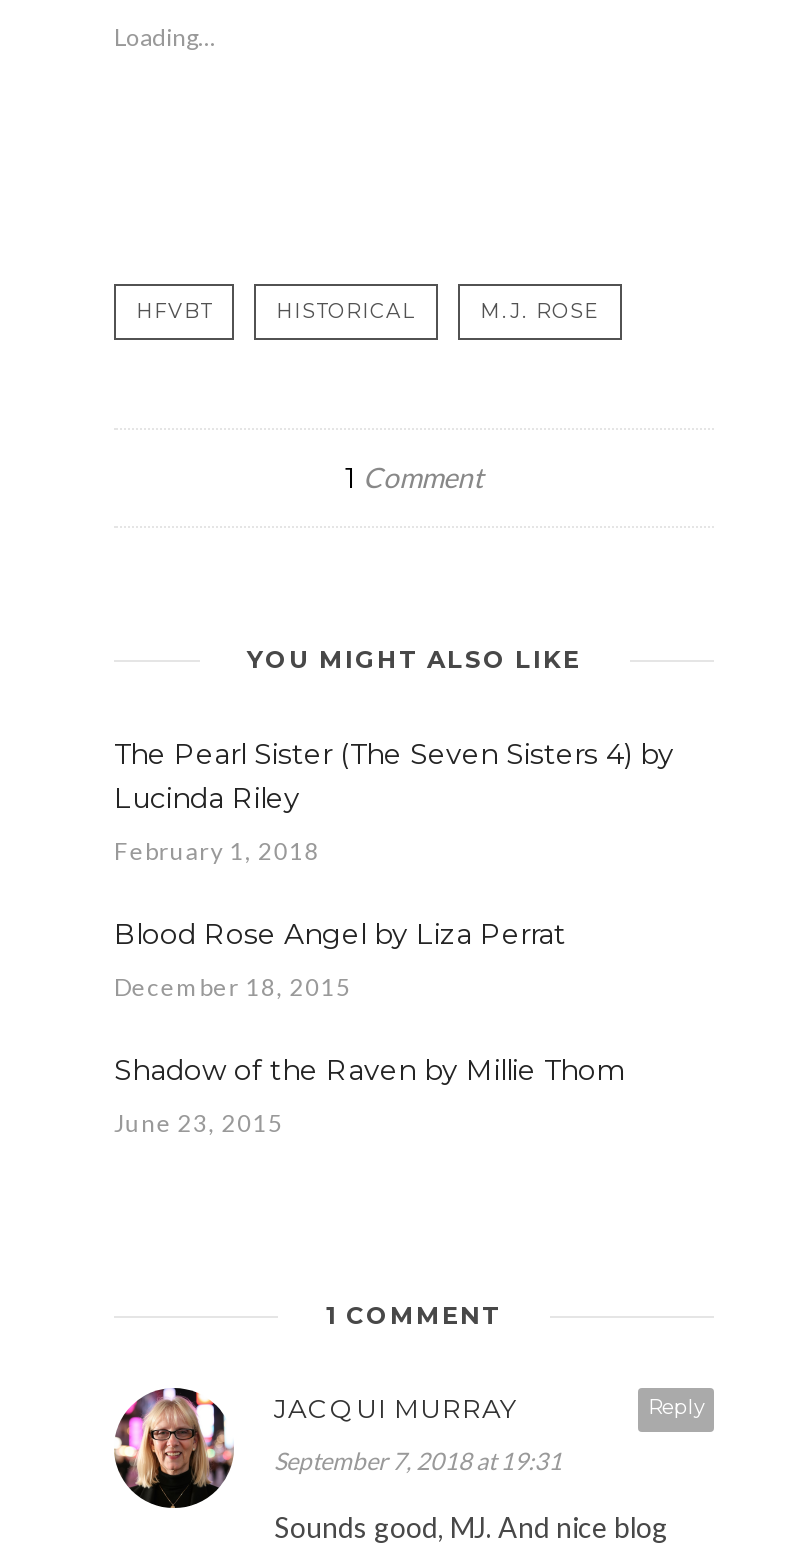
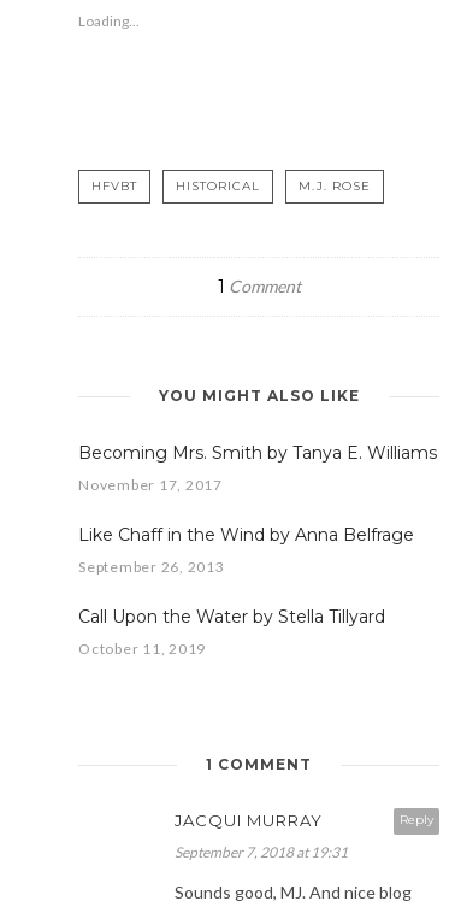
- The Pearl Sister (The Seven Sisters 4) by
- Lucinda Riley
+ Becoming Mrs. Smith by Tanya E. Williams

- February 1, 2018
+ November 17, 2017

- Blood Rose Angel by Liza Perrat
+ Like Chaff in the Wind by Anna Belfrage

- December 18, 2015
+ September 26, 2013

- Shadow of the Raven by Millie Thom
+ Call Upon the Water by Stella Tillyard

- June 23, 2015
+ October 11, 2019

- [image]
